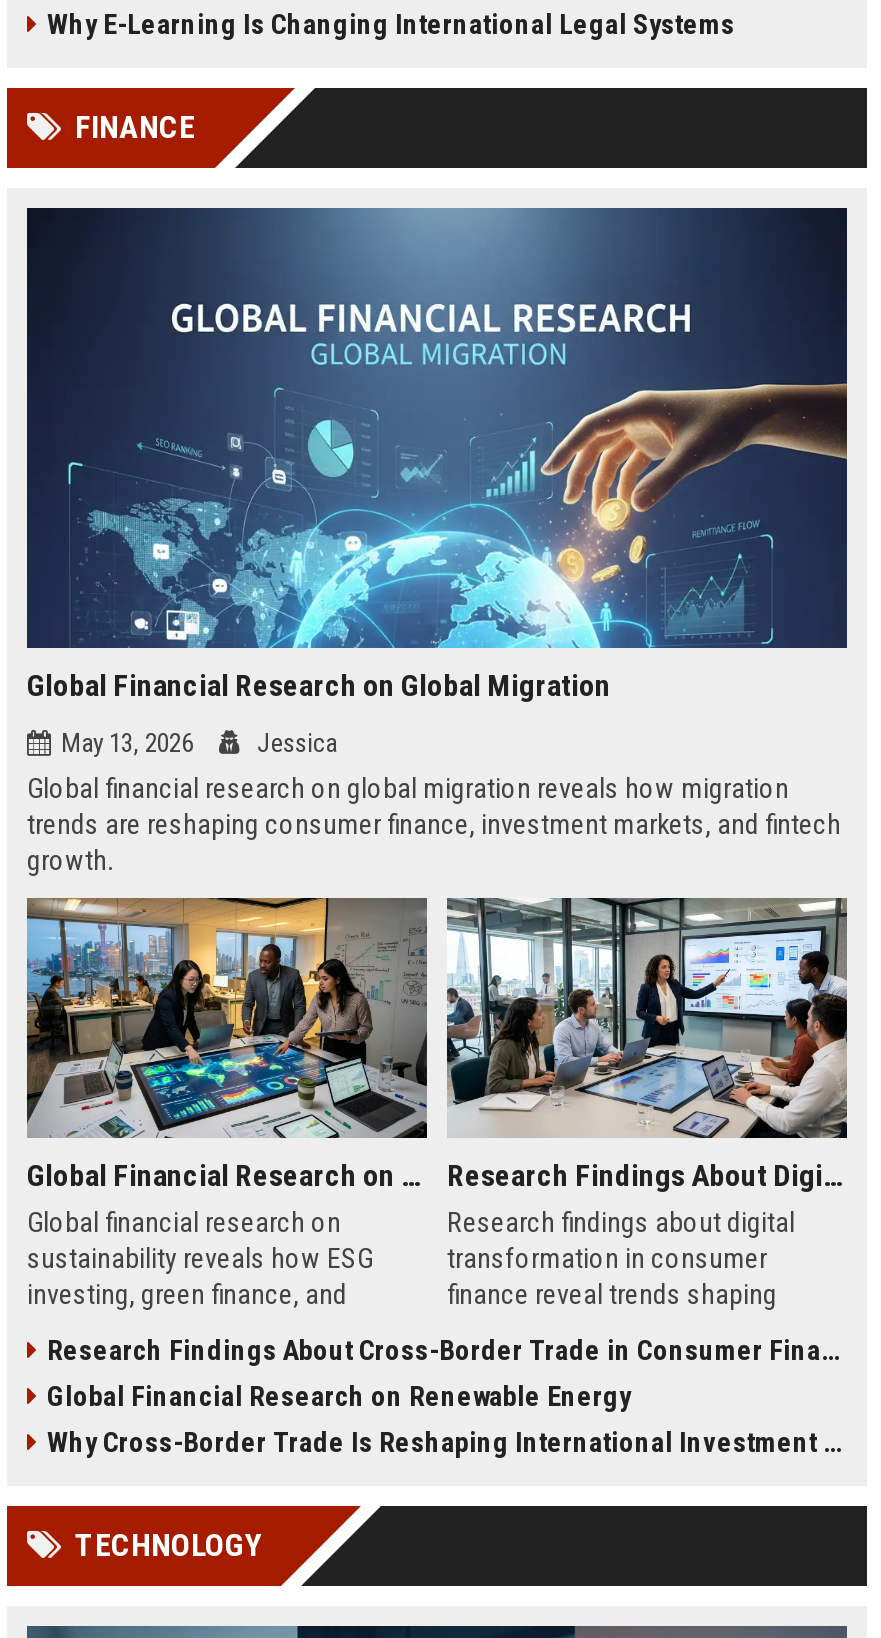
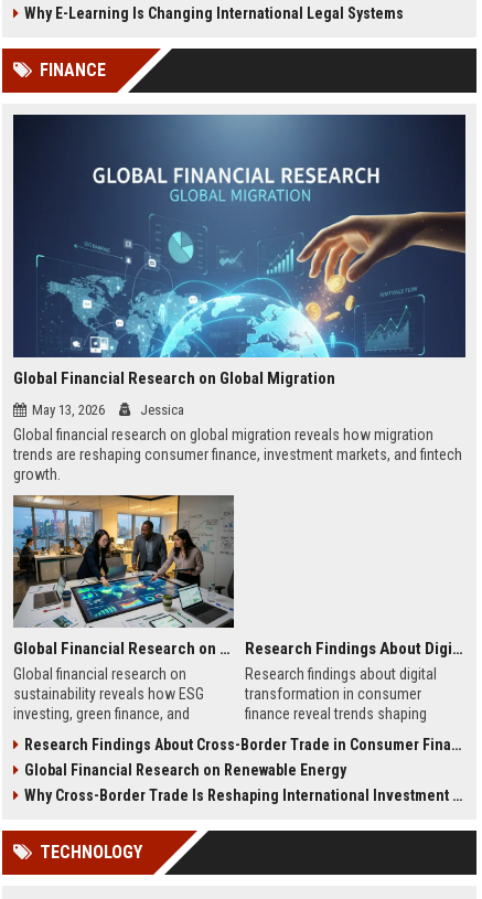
- [image]
